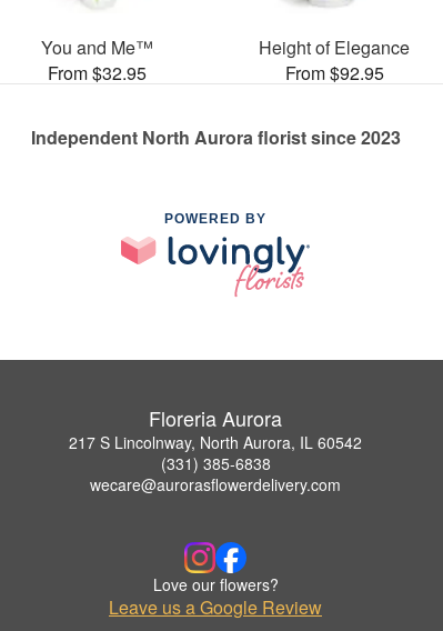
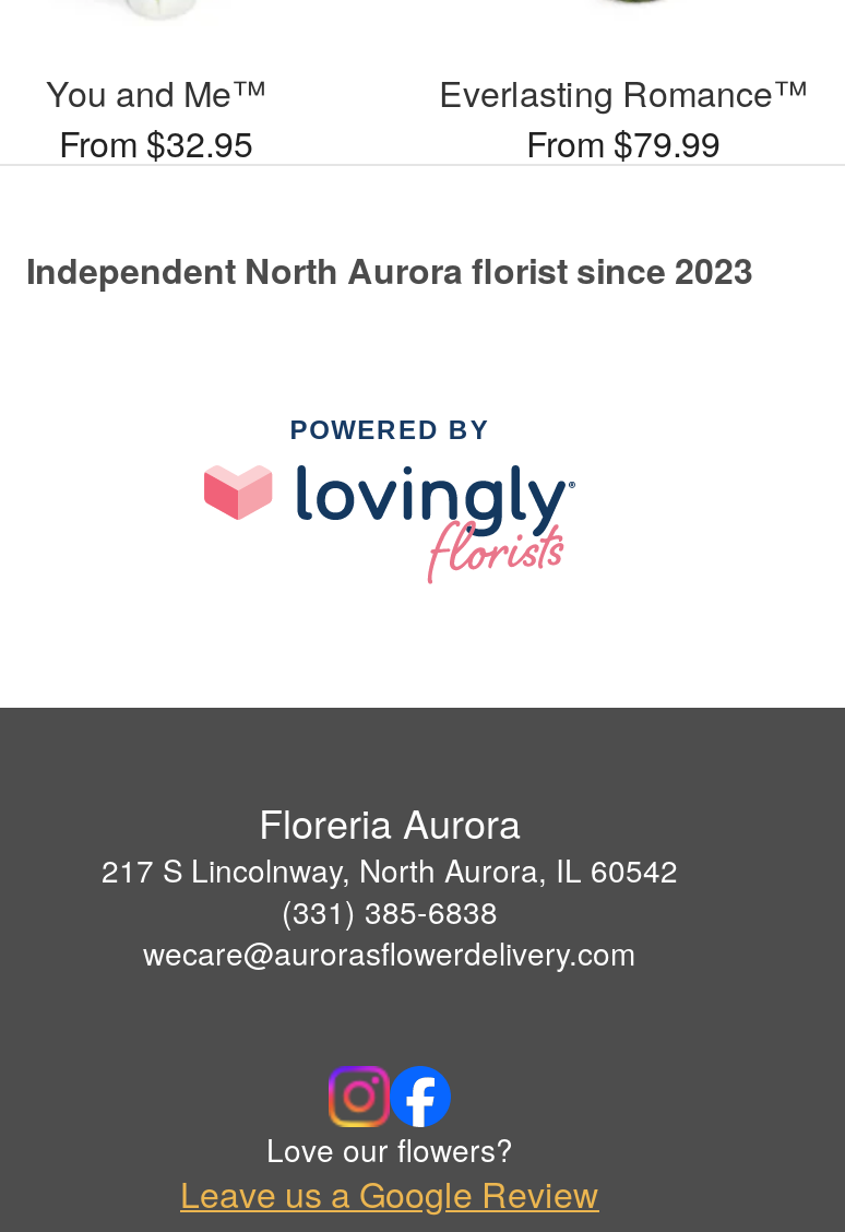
- Height of Elegance
- From $92.95
+ Everlasting Romance™
+ From $79.99
